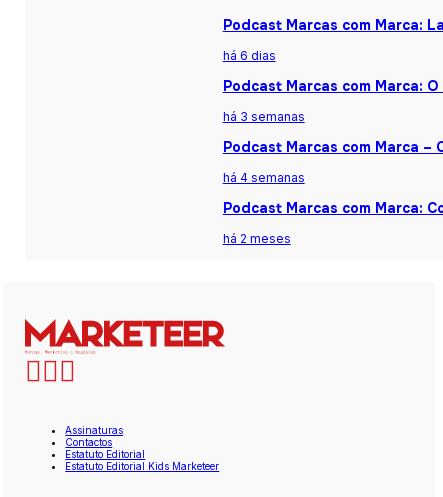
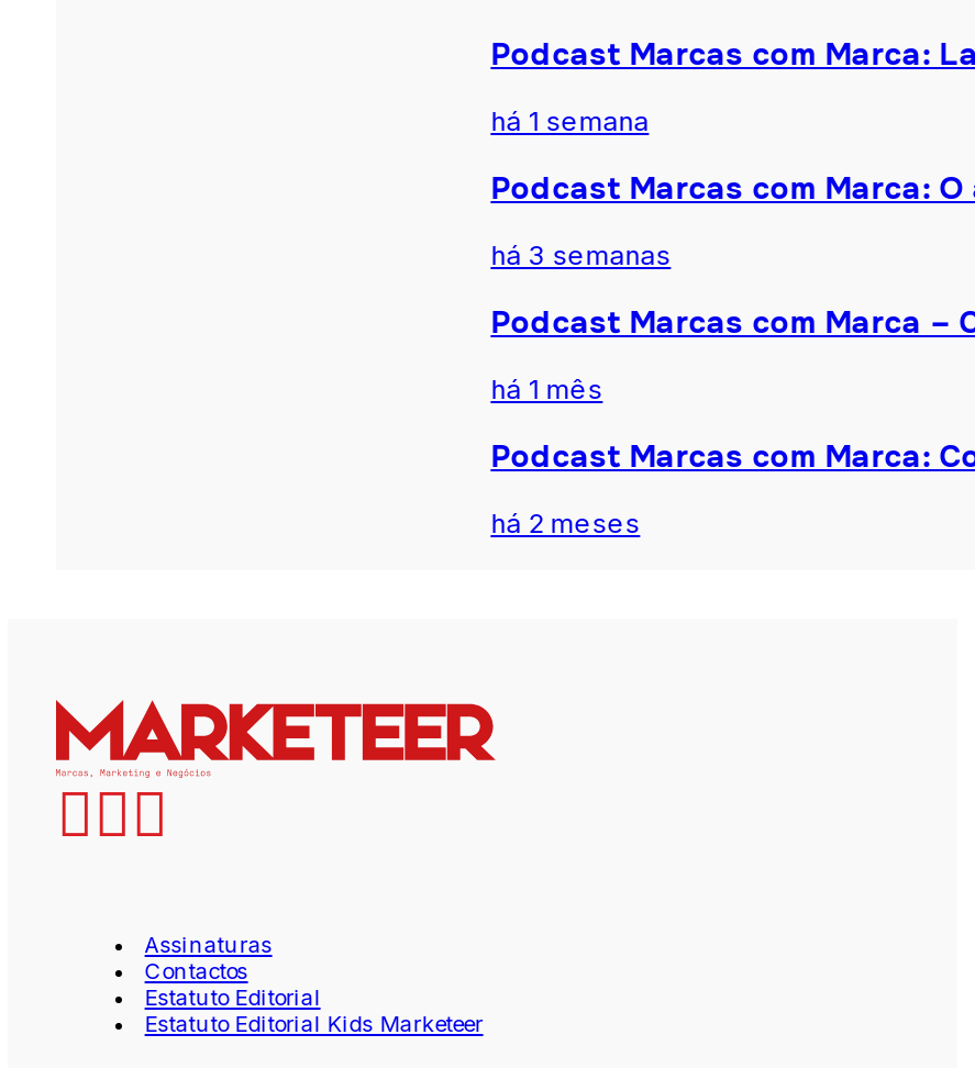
- há 6 dias
+ há 1 semana

- há 4 semanas
+ há 1 mês
